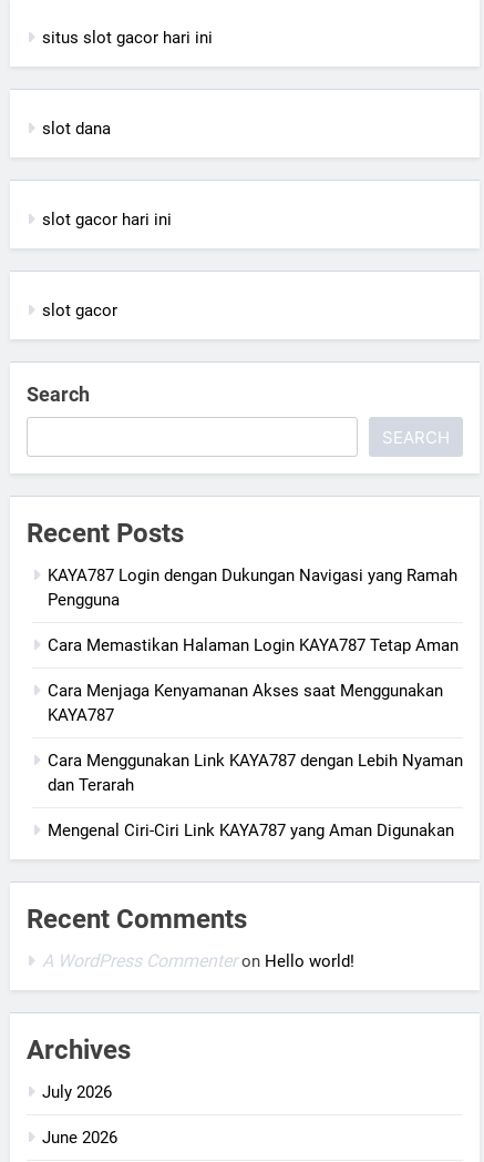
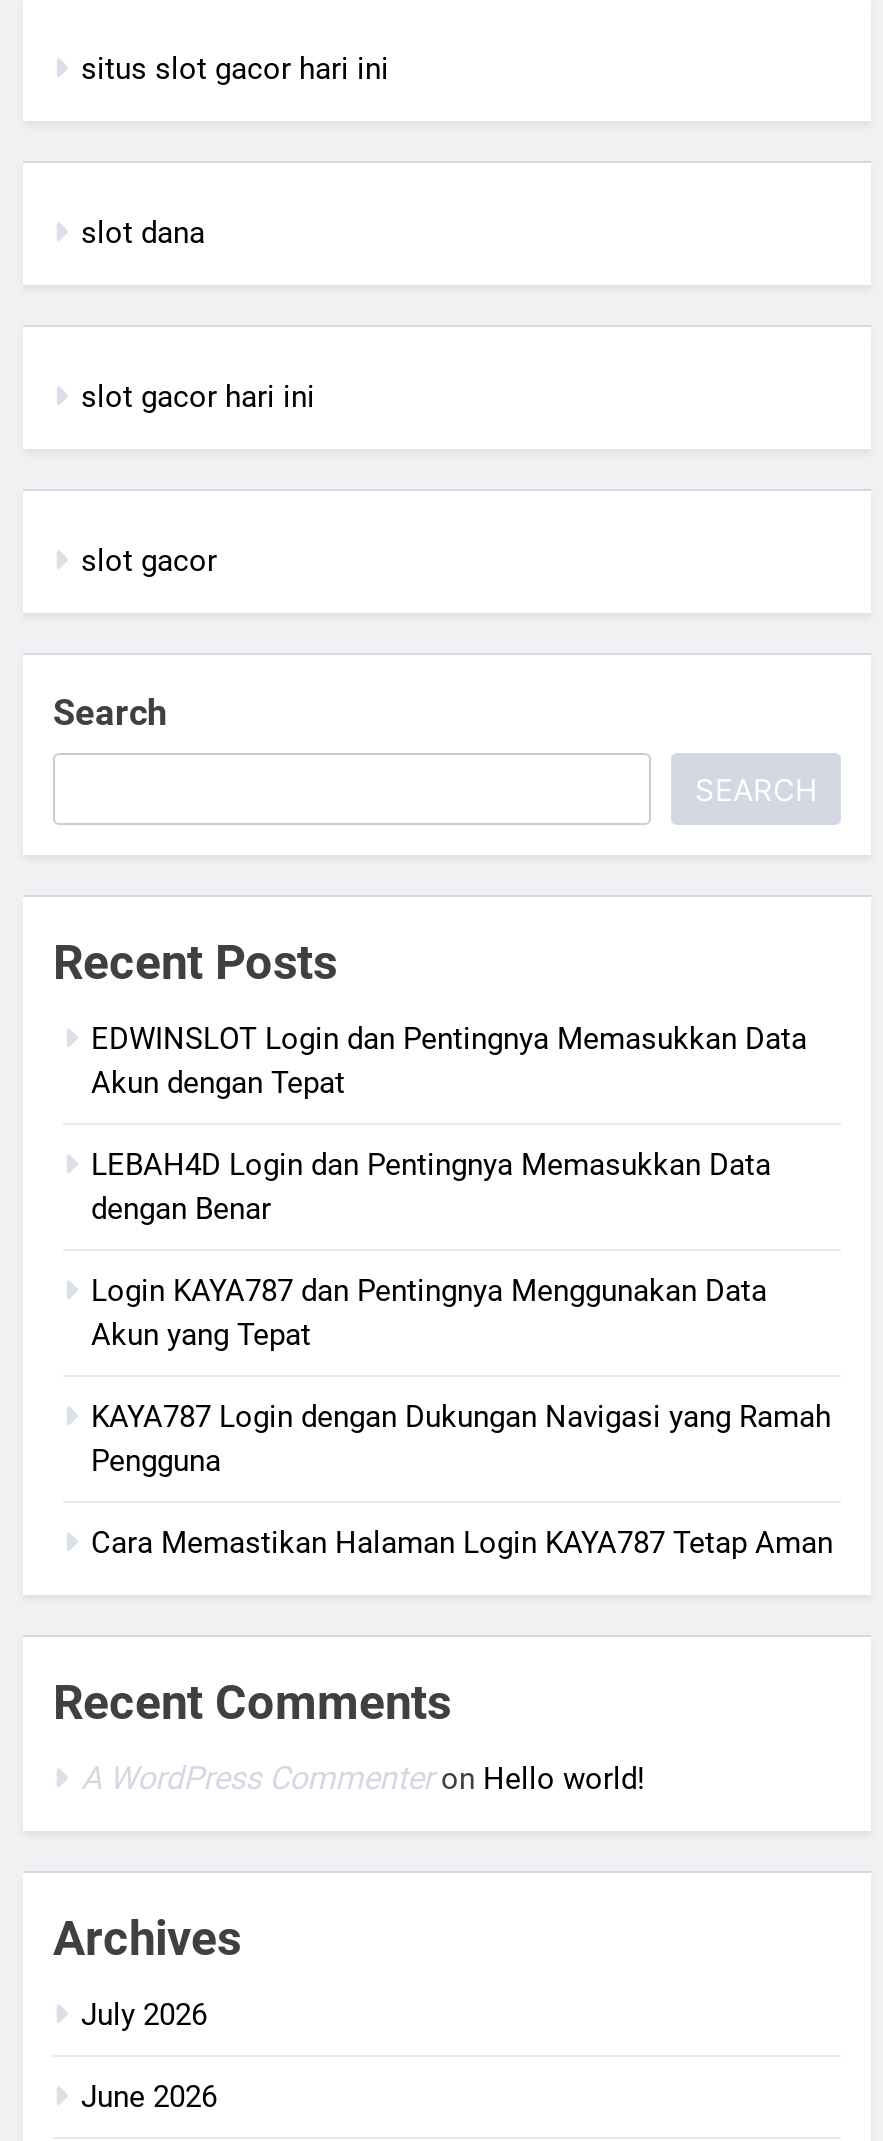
+ EDWINSLOT Login dan Pentingnya Memasukkan Data
+ Akun dengan Tepat
+ LEBAH4D Login dan Pentingnya Memasukkan Data
+ dengan Benar
+ Login KAYA787 dan Pentingnya Menggunakan Data
+ Akun yang Tepat

moved down: KAYA787 Login dengan Dukungan Navigasi yang Ramah | Pengguna | Cara Memastikan Halaman Login KAYA787 Tetap Aman

- Cara Menjaga Kenyamanan Akses saat Menggunakan
- KAYA787
- Cara Menggunakan Link KAYA787 dengan Lebih Nyaman
- dan Terarah
- Mengenal Ciri-Ciri Link KAYA787 yang Aman Digunakan
